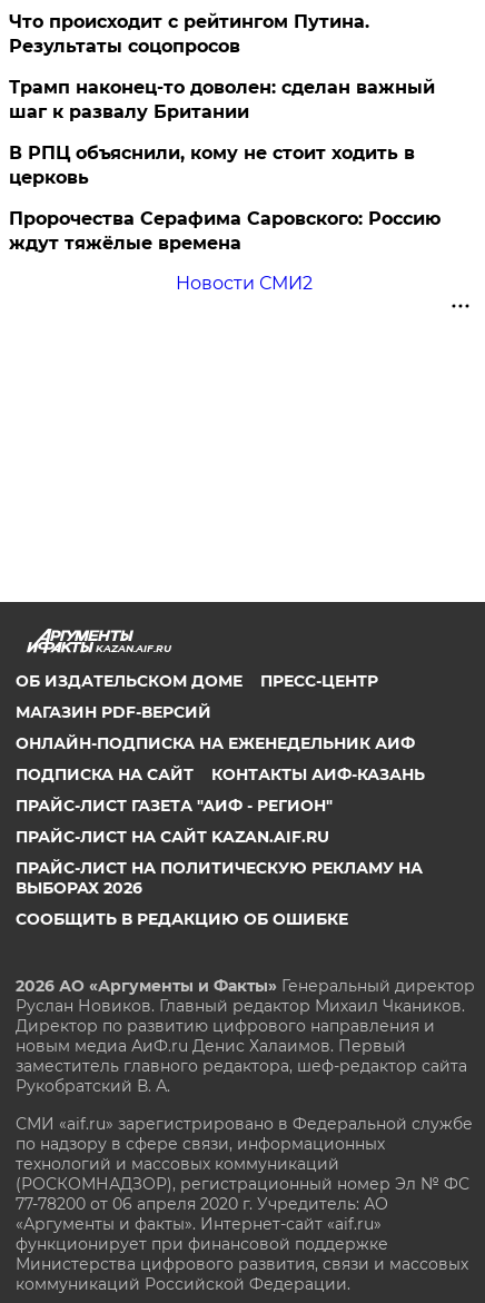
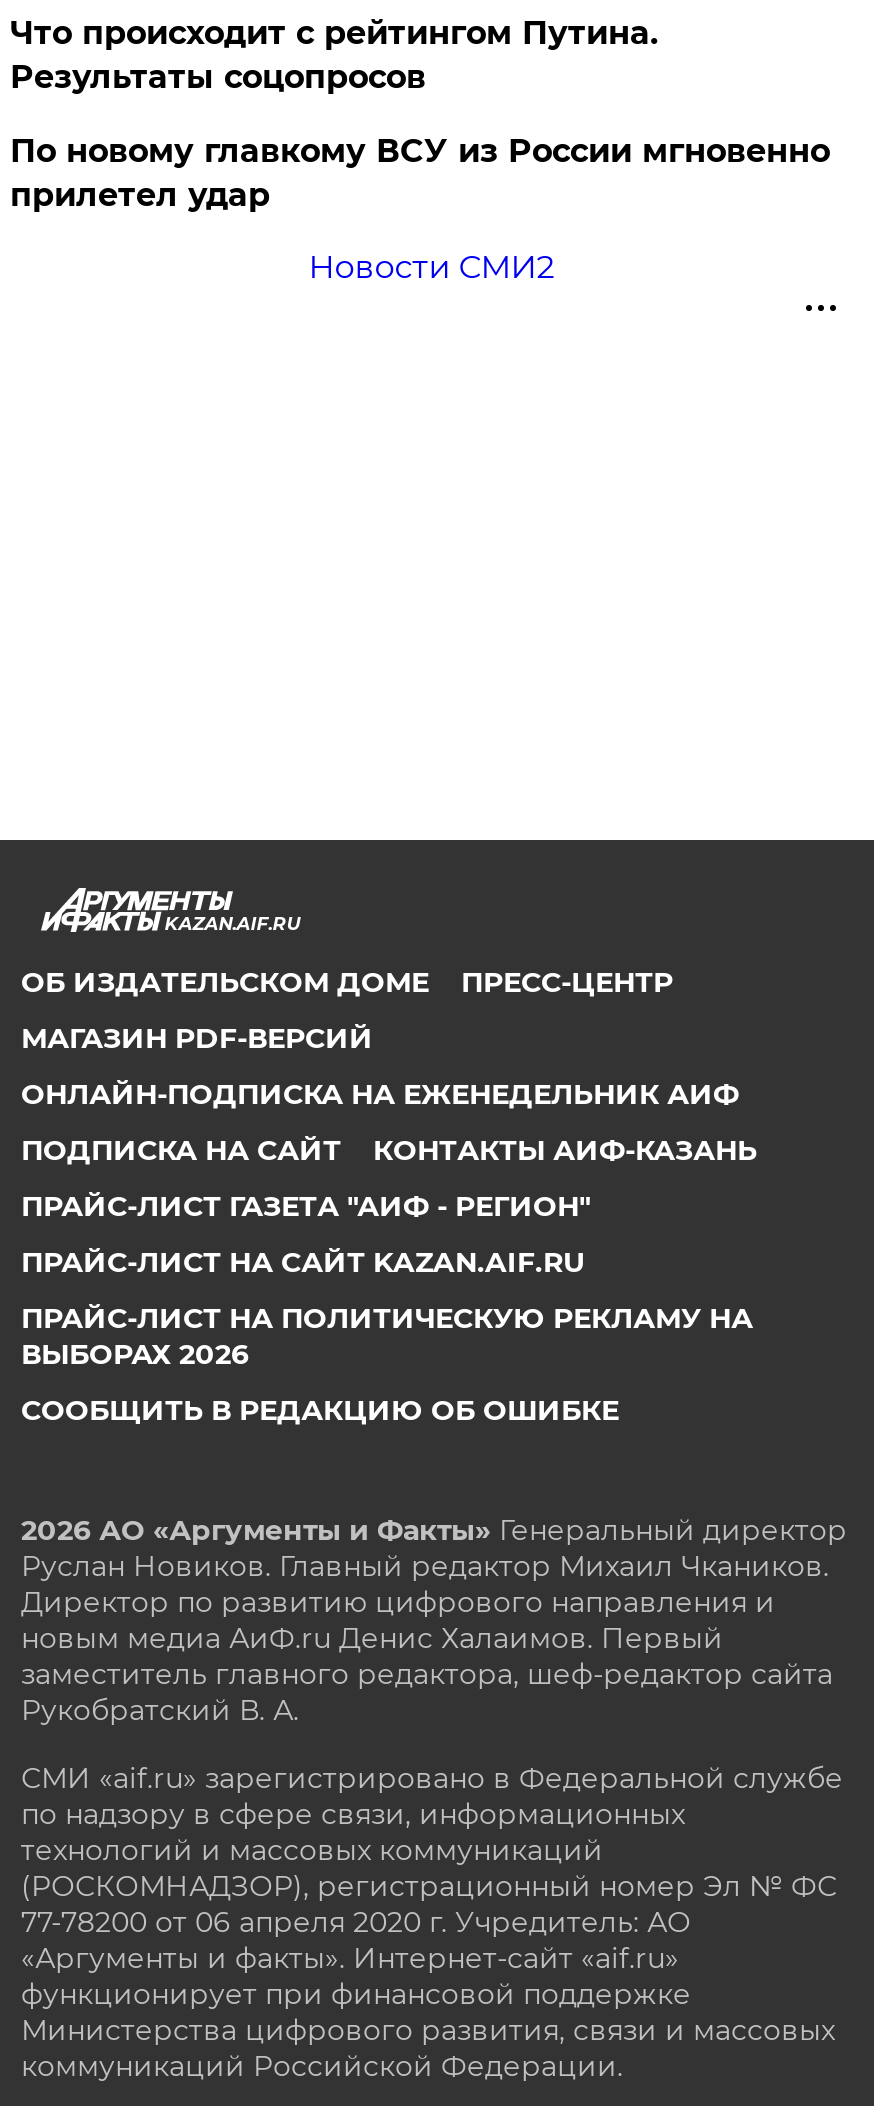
- Трамп наконец-то доволен: сделан важный
- шаг к развалу Британии
- В РПЦ объяснили, кому не стоит ходить в
- церковь
- Пророчества Серафима Саровского: Россию
- ждут тяжёлые времена
+ По новому главкому ВСУ из России мгновенно
+ прилетел удар
